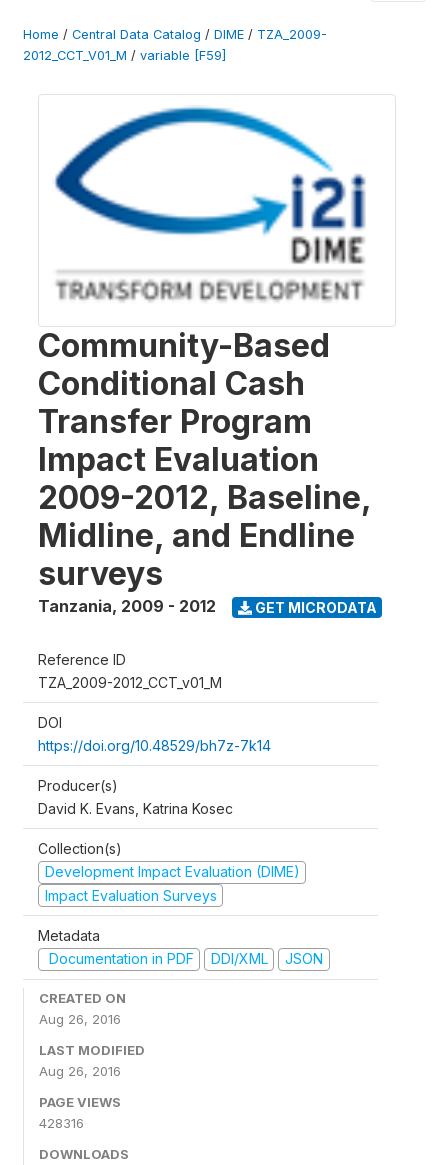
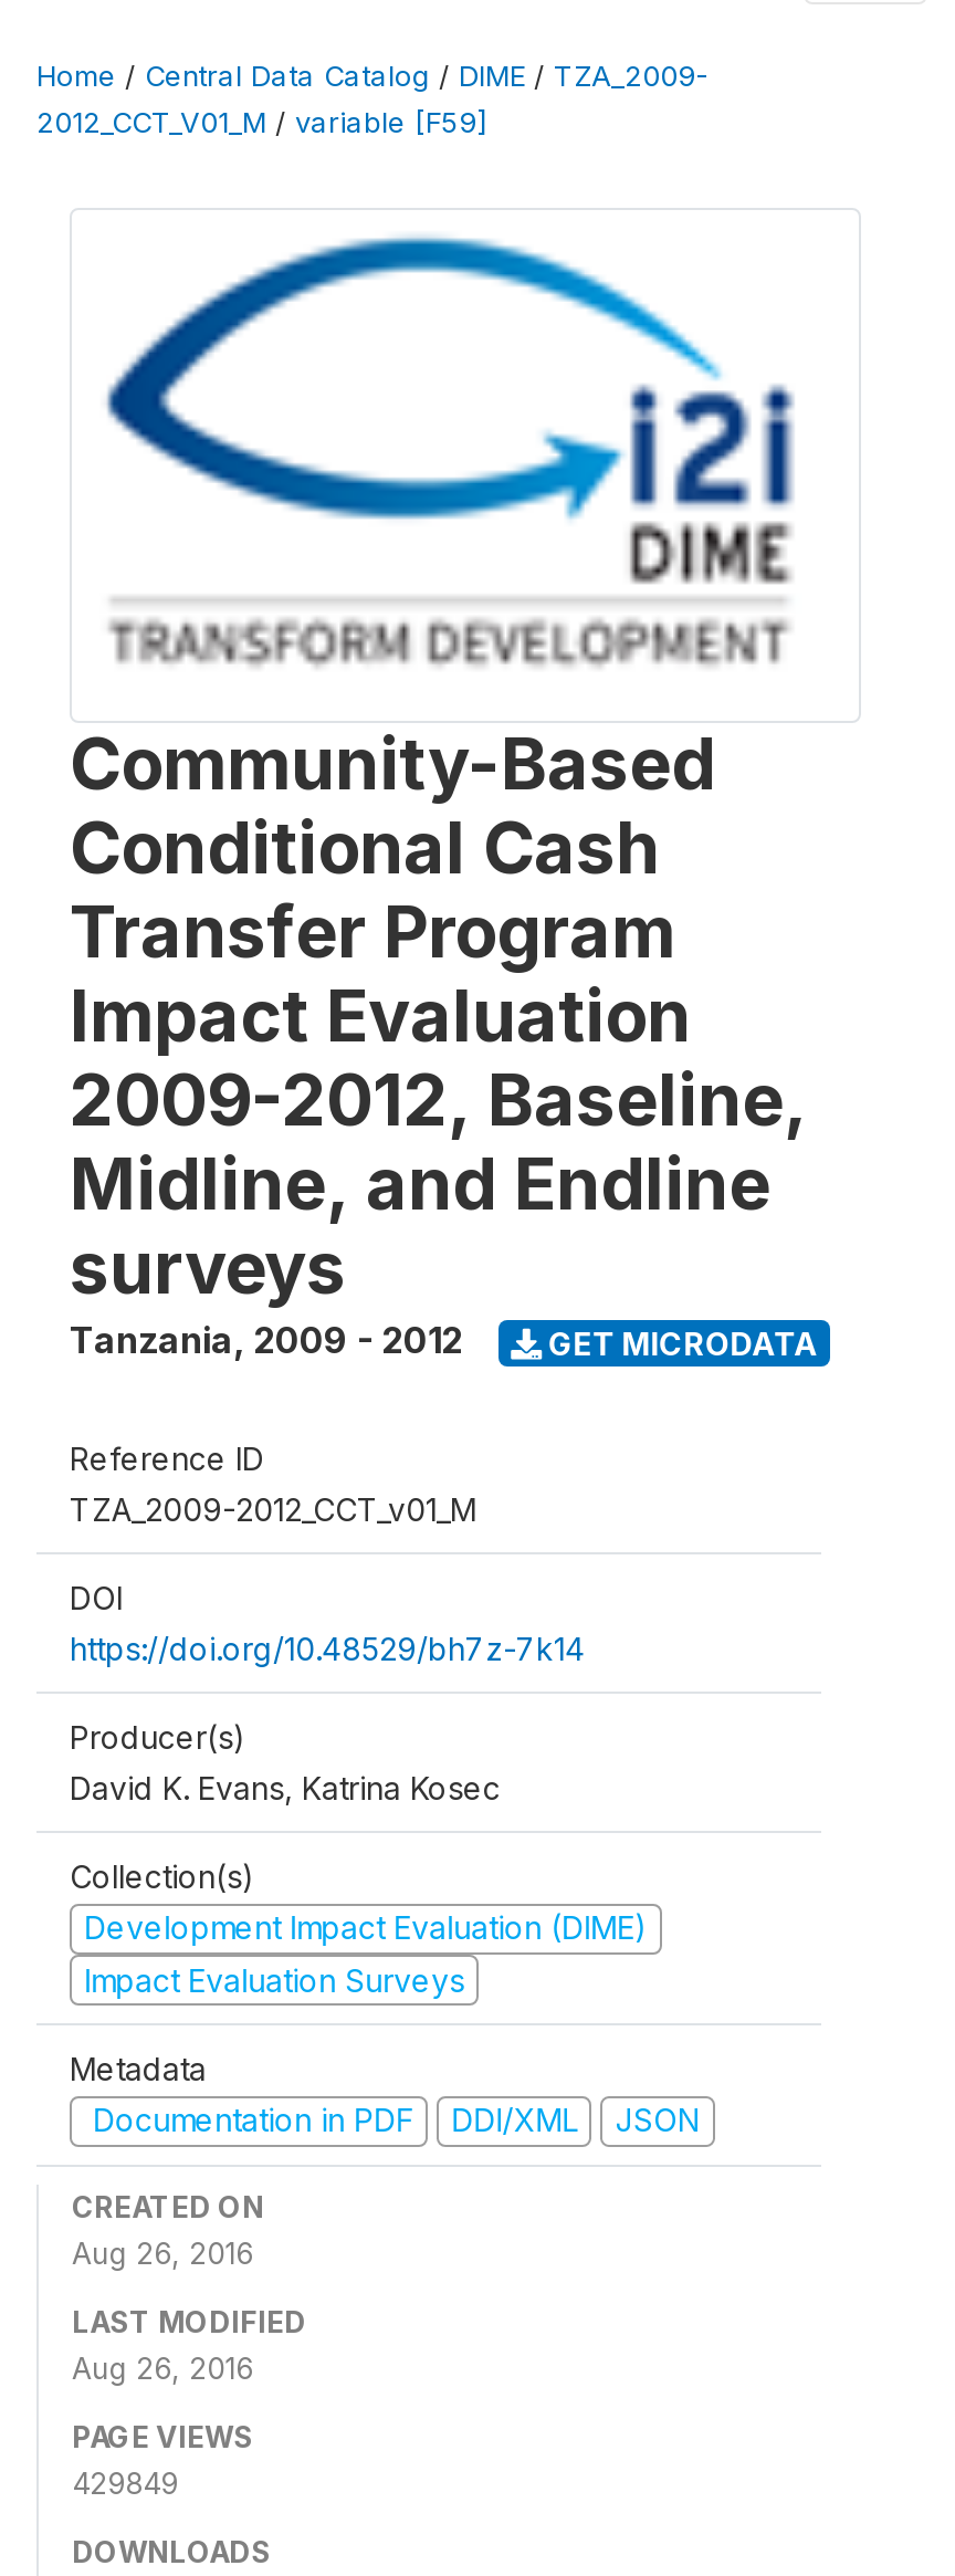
- 428316
+ 429849
